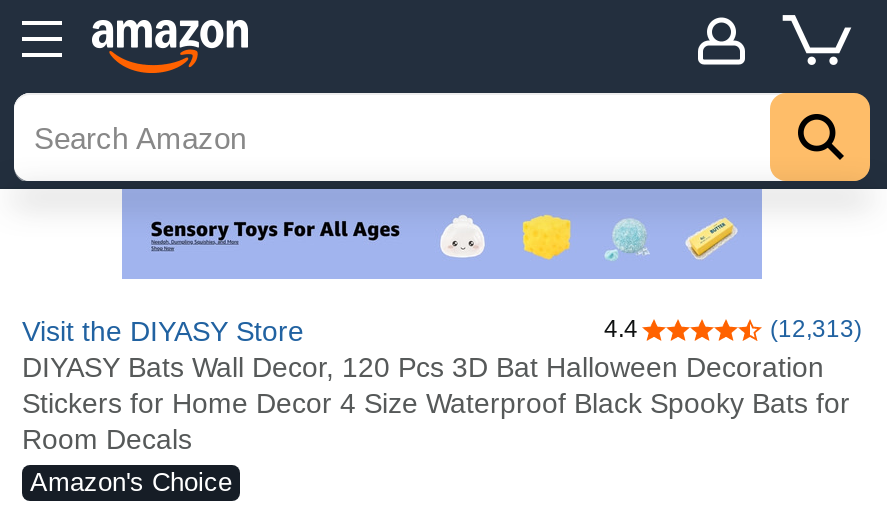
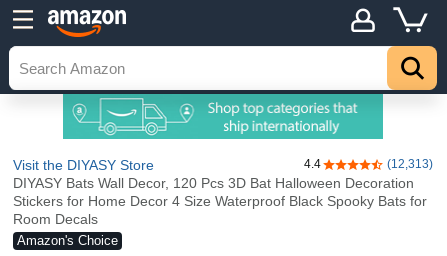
- [image]
+ [image]
